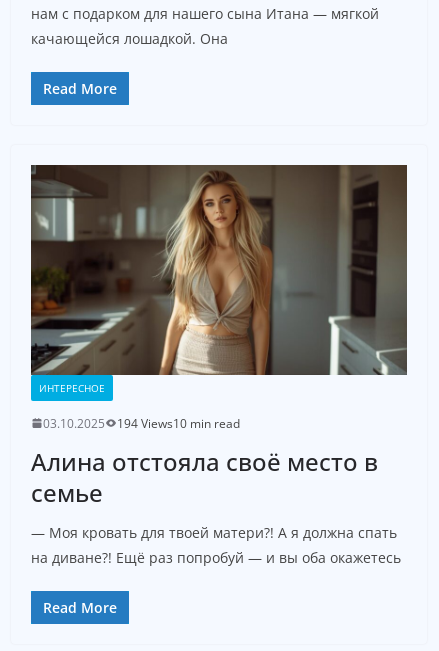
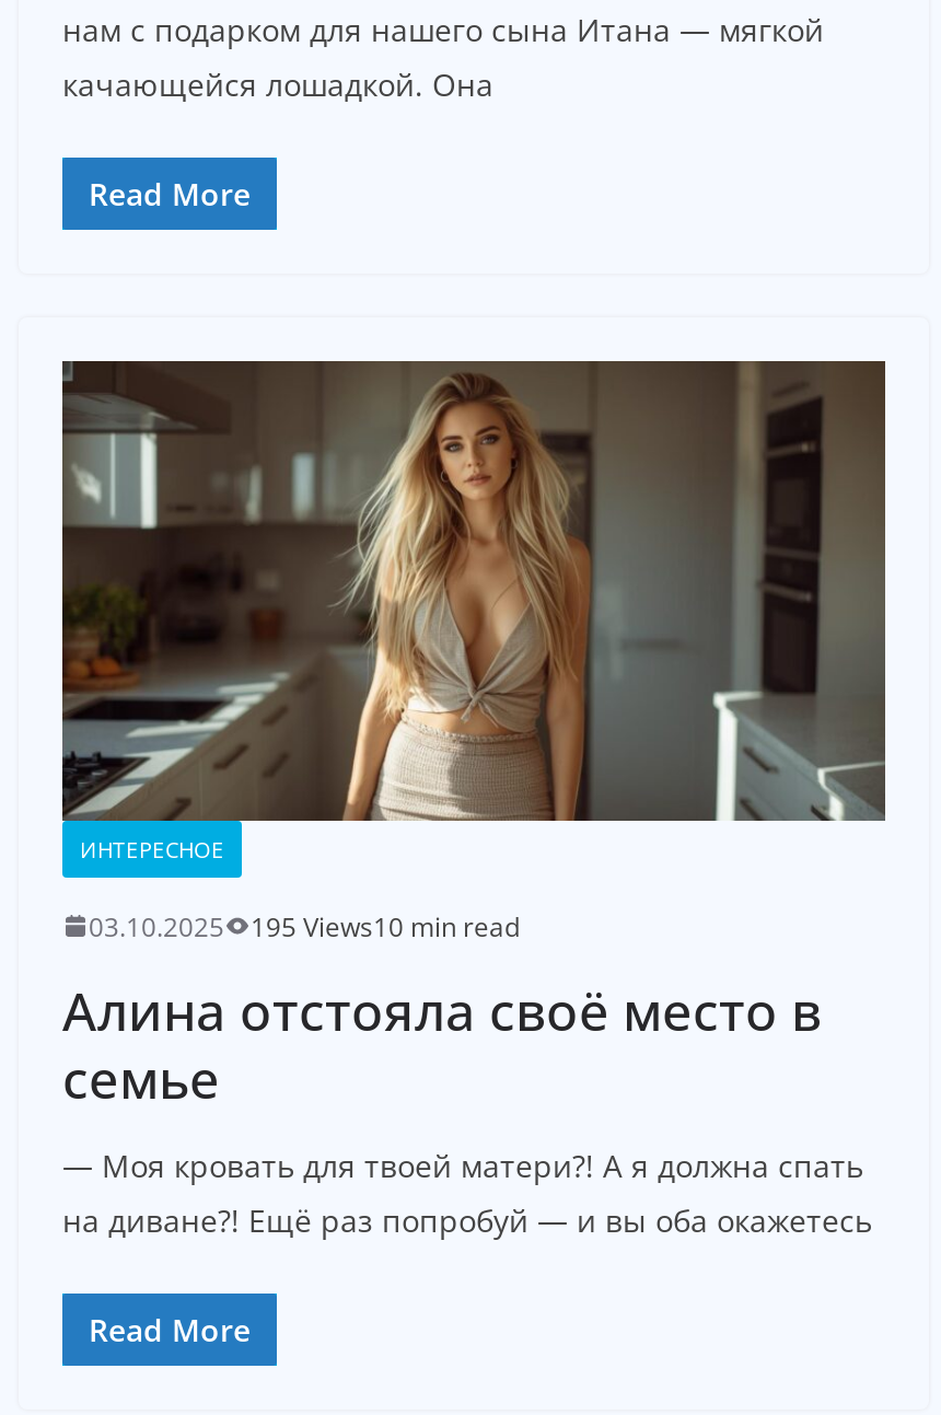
- 194 Views10 min read
+ 195 Views10 min read
